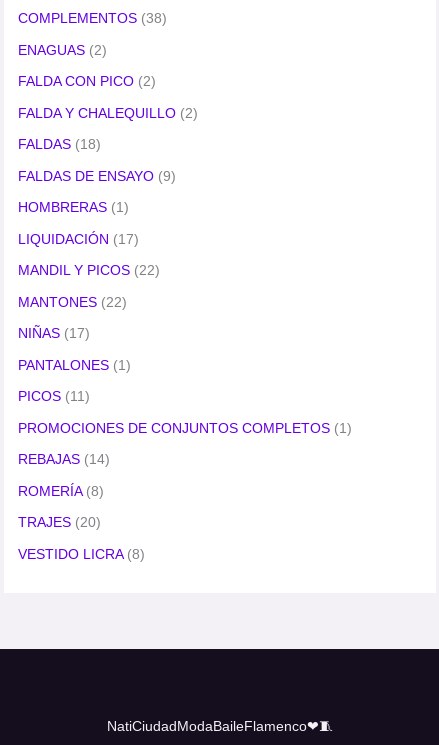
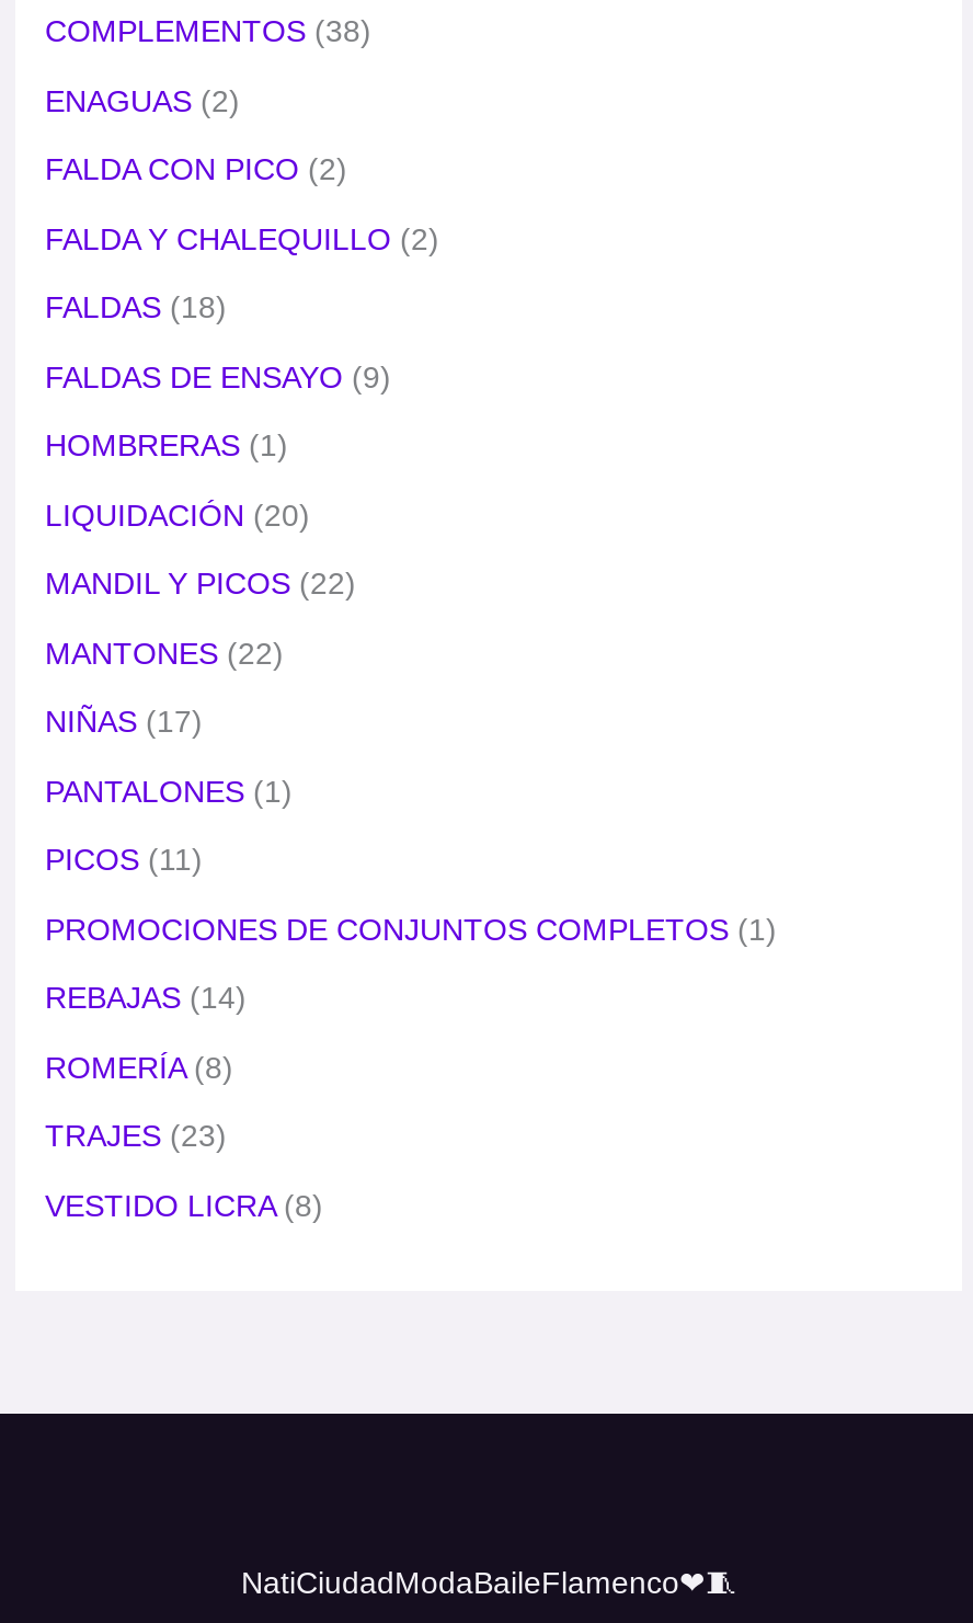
- LIQUIDACIÓN (17)
+ LIQUIDACIÓN (20)

- TRAJES (20)
+ TRAJES (23)
